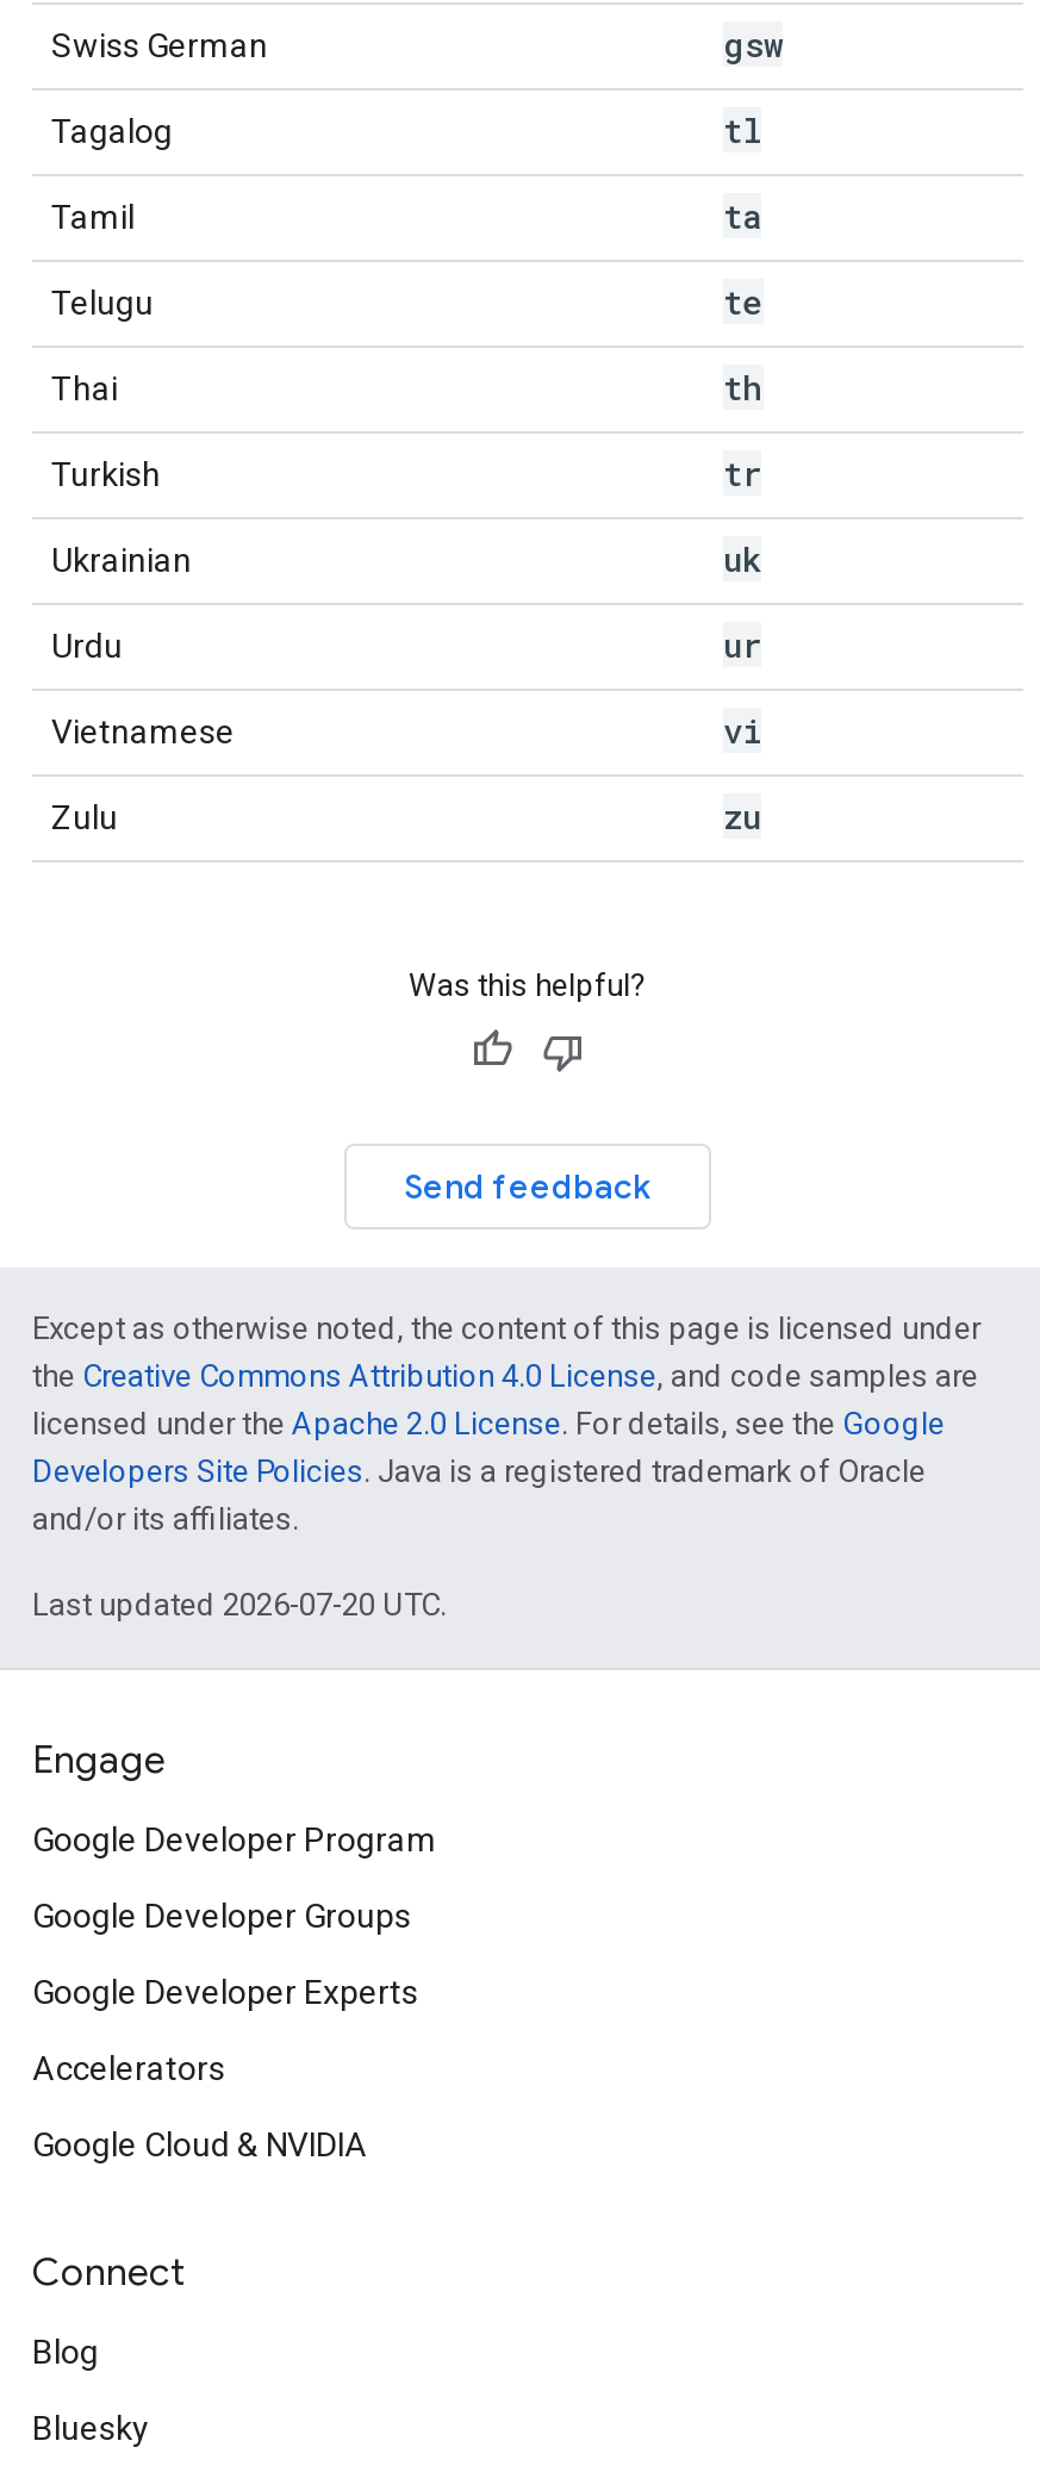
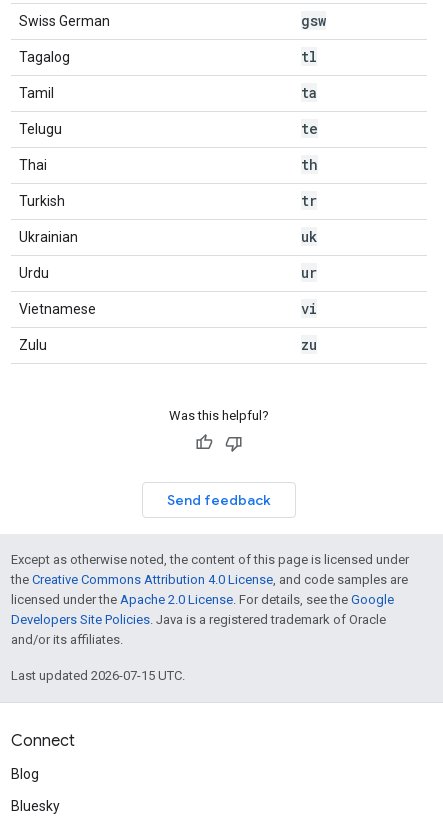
- Last updated 2026-07-20 UTC.
- Engage
- Google Developer Program
- Google Developer Groups
- Google Developer Experts
- Accelerators
- Google Cloud & NVIDIA
+ Last updated 2026-07-15 UTC.
